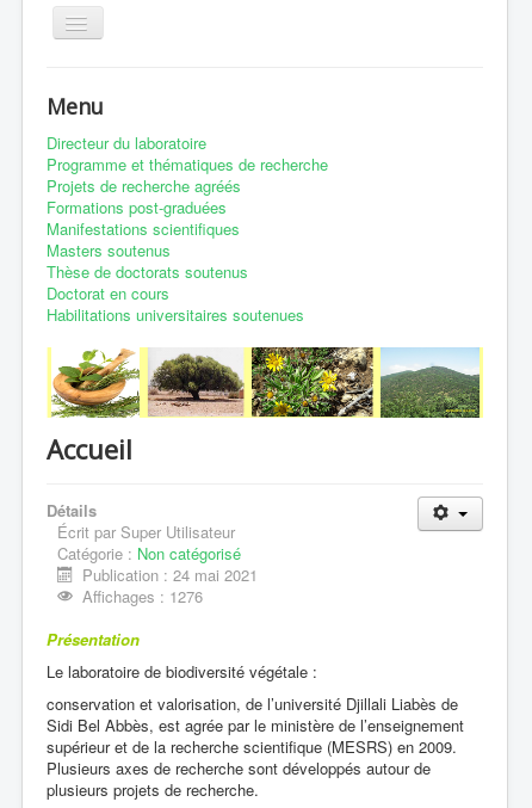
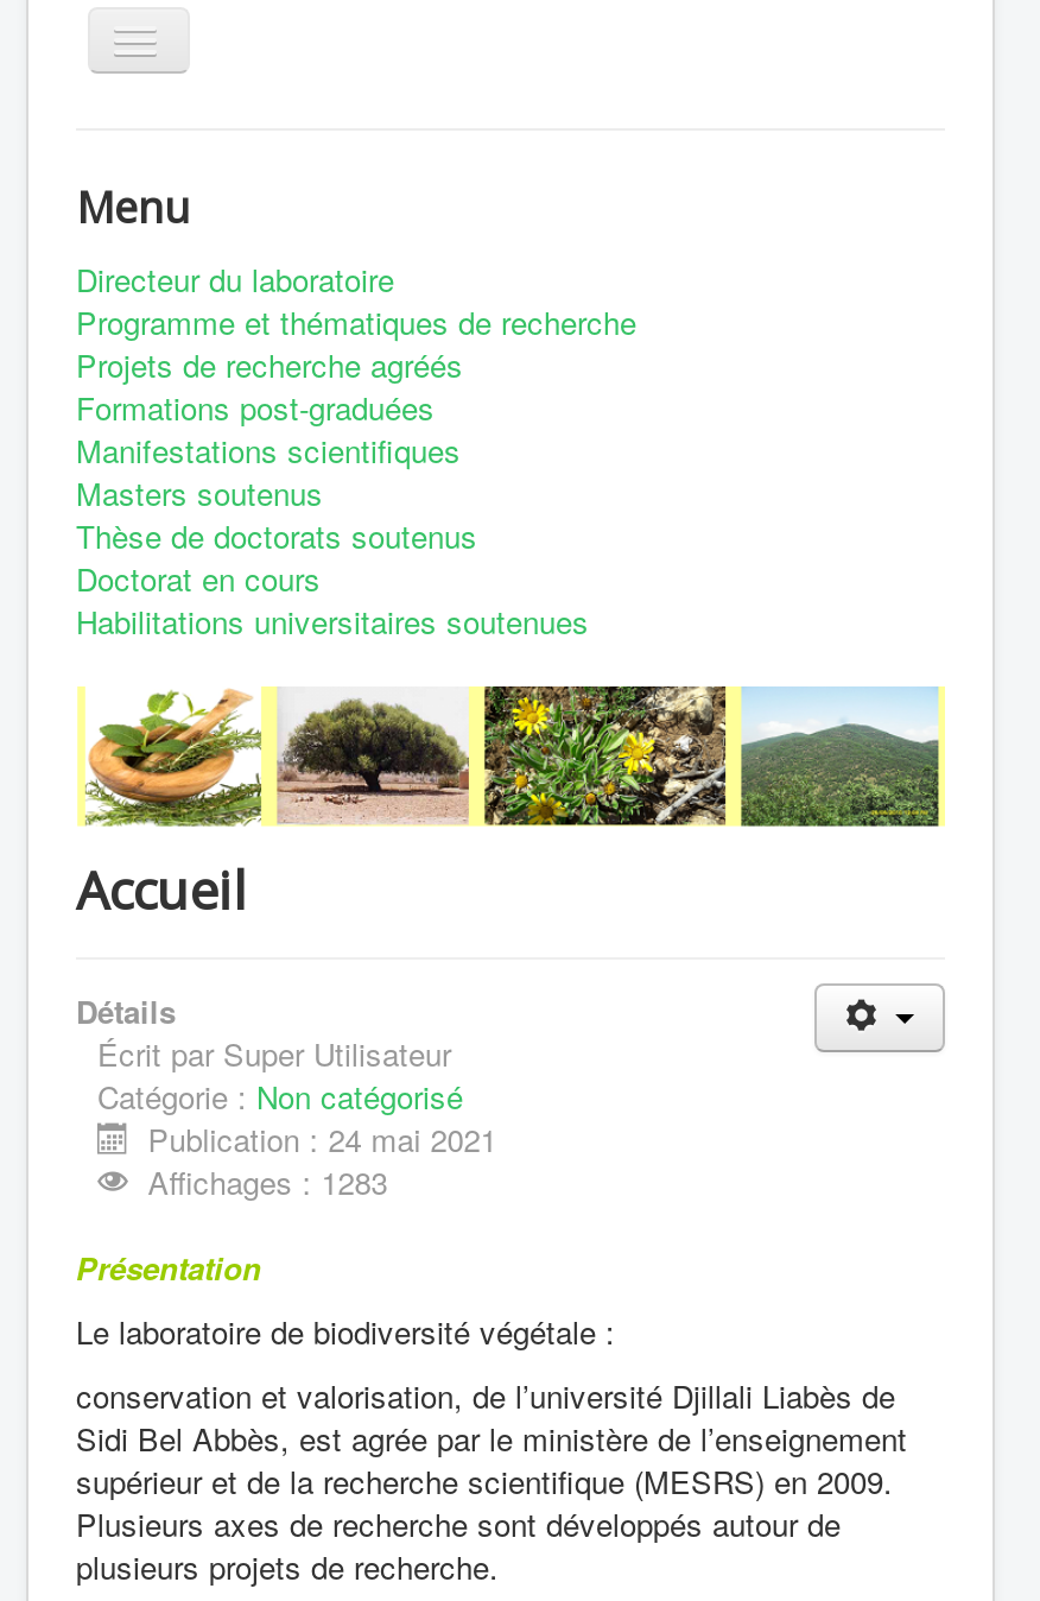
- Affichages : 1276
+ Affichages : 1283
